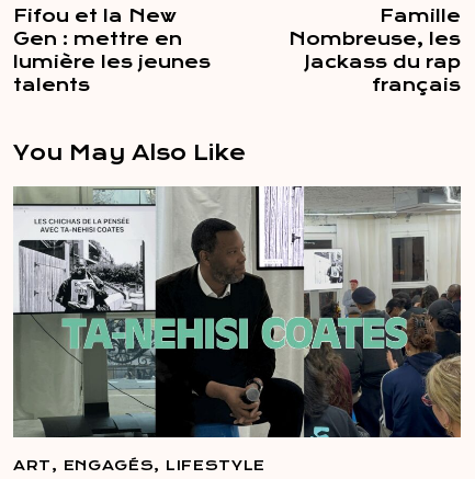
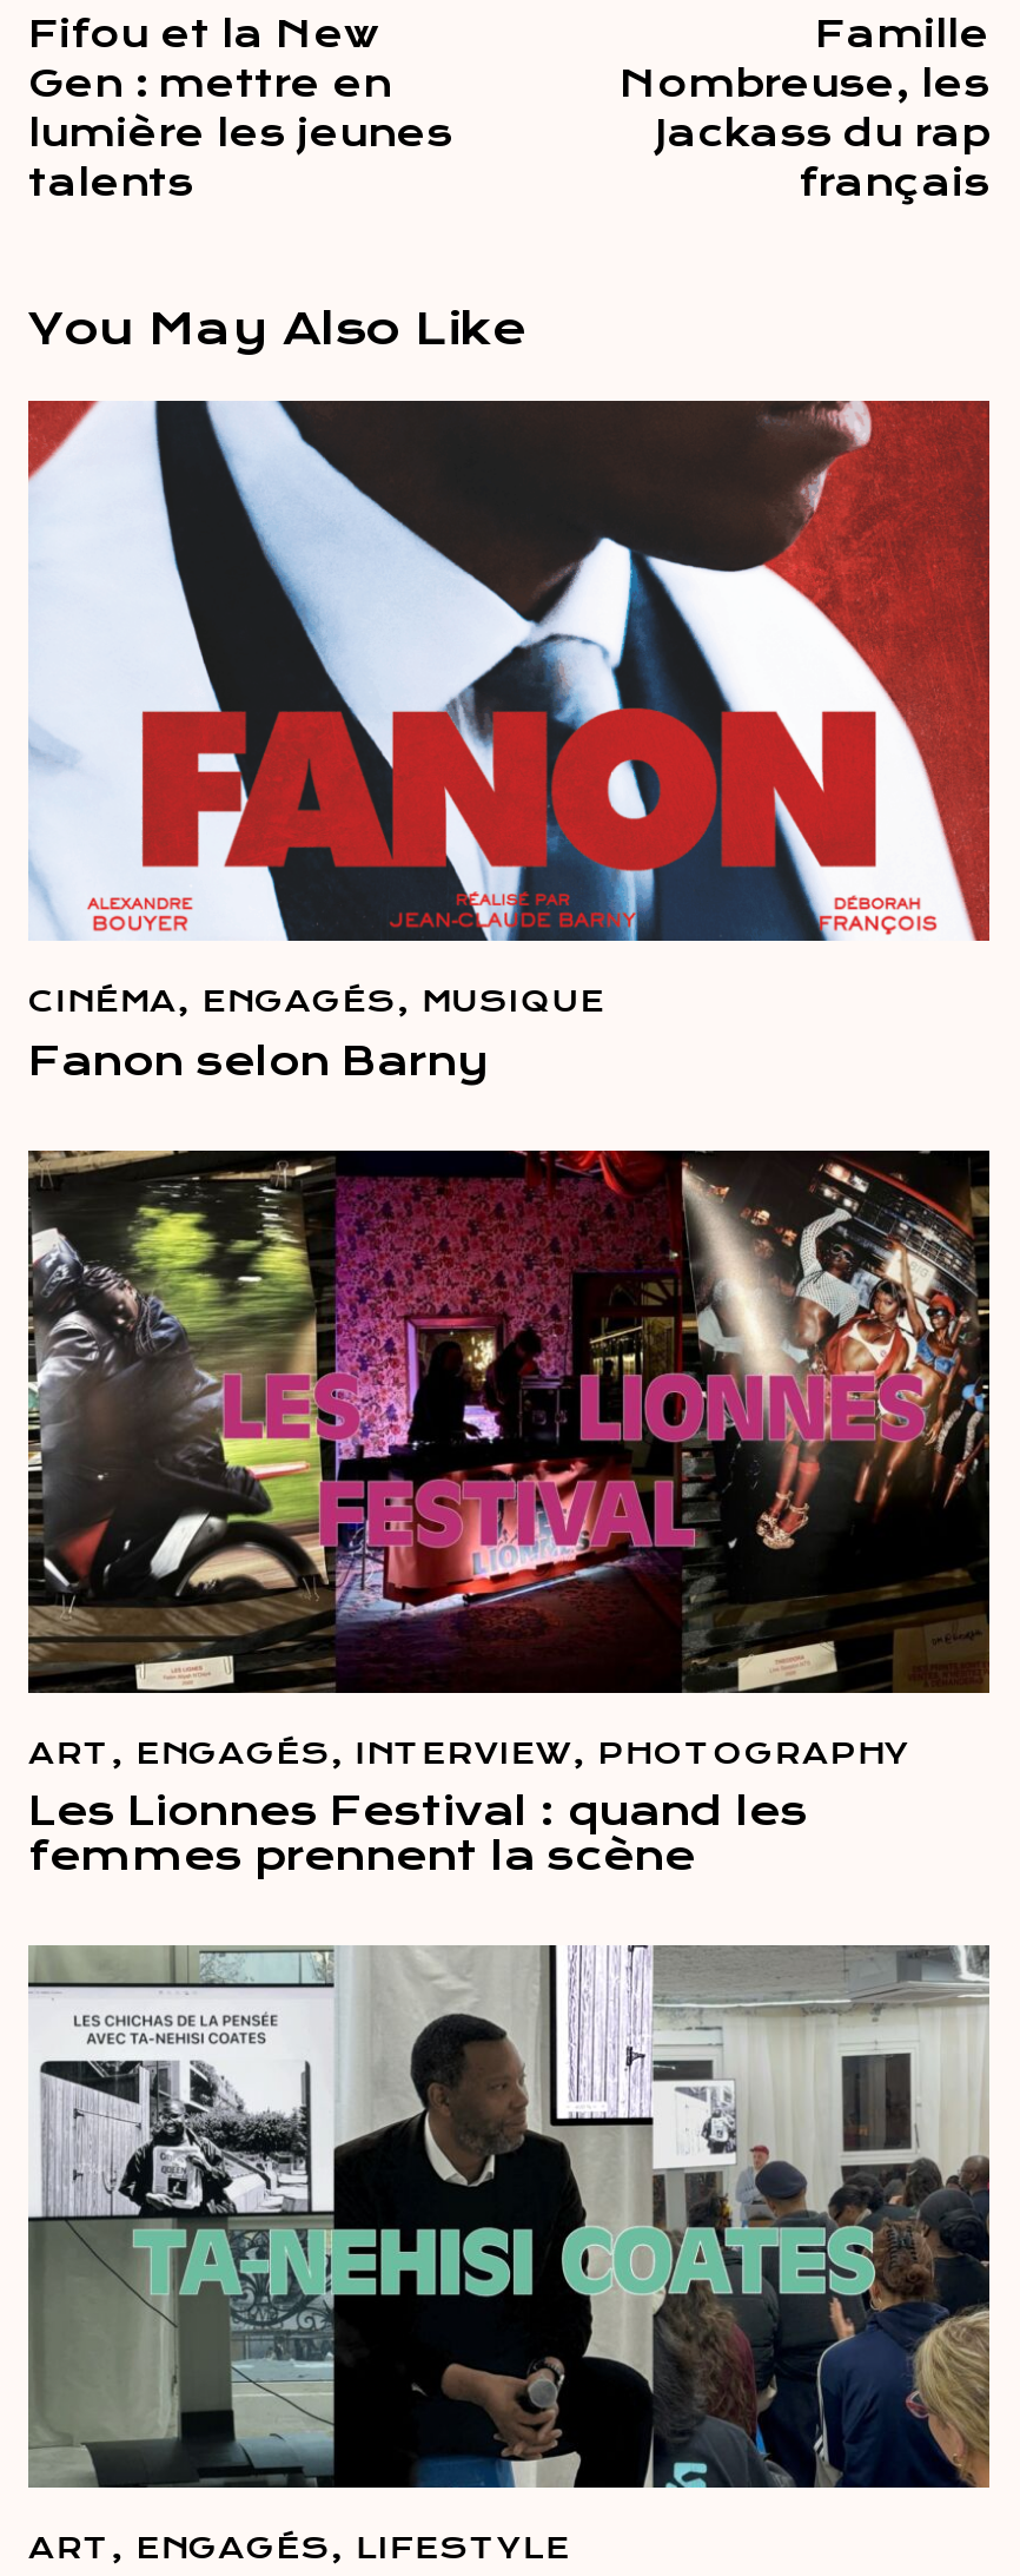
+ [image]
+ CINÉMA, ENGAGÉS, MUSIQUE
+ Fanon selon Barny

+ [image]
+ ART, ENGAGÉS, INTERVIEW, PHOTOGRAPHY
+ Les Lionnes Festival : quand les
+ femmes prennent la scène
